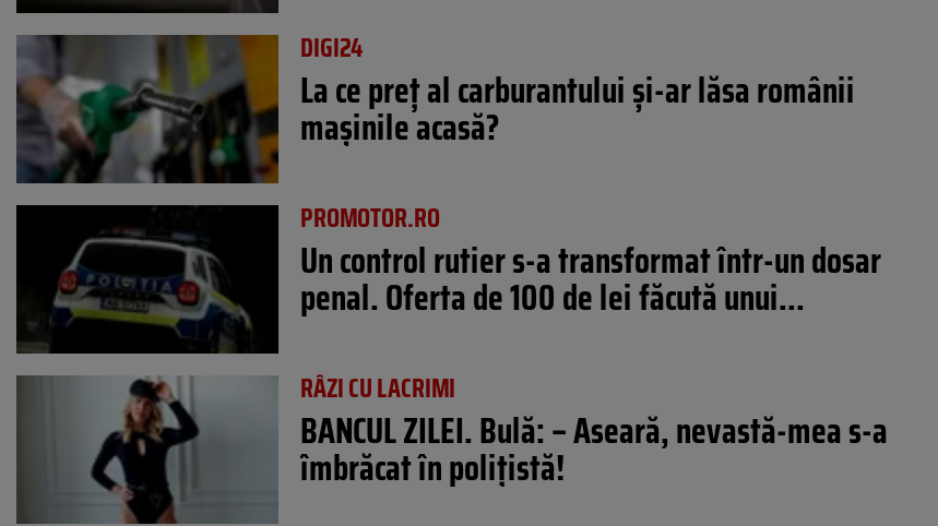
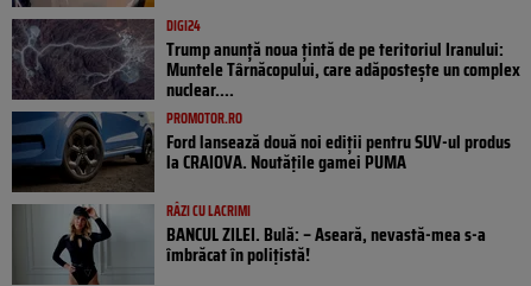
- [image]
- La ce preț al carburantului și-ar lăsa românii
- mașinile acasă?
+ [image]
+ Trump anunță noua țintă de pe teritoriul Iranului:
+ Muntele Târnăcopului, care adăpostește un complex
+ nuclear....

- [image]
- Un control rutier s-a transformat într-un dosar
- penal. Oferta de 100 de lei făcută unui...
+ [image]
+ Ford lansează două noi ediții pentru SUV-ul produs
+ la CRAIOVA. Noutățile gamei PUMA
